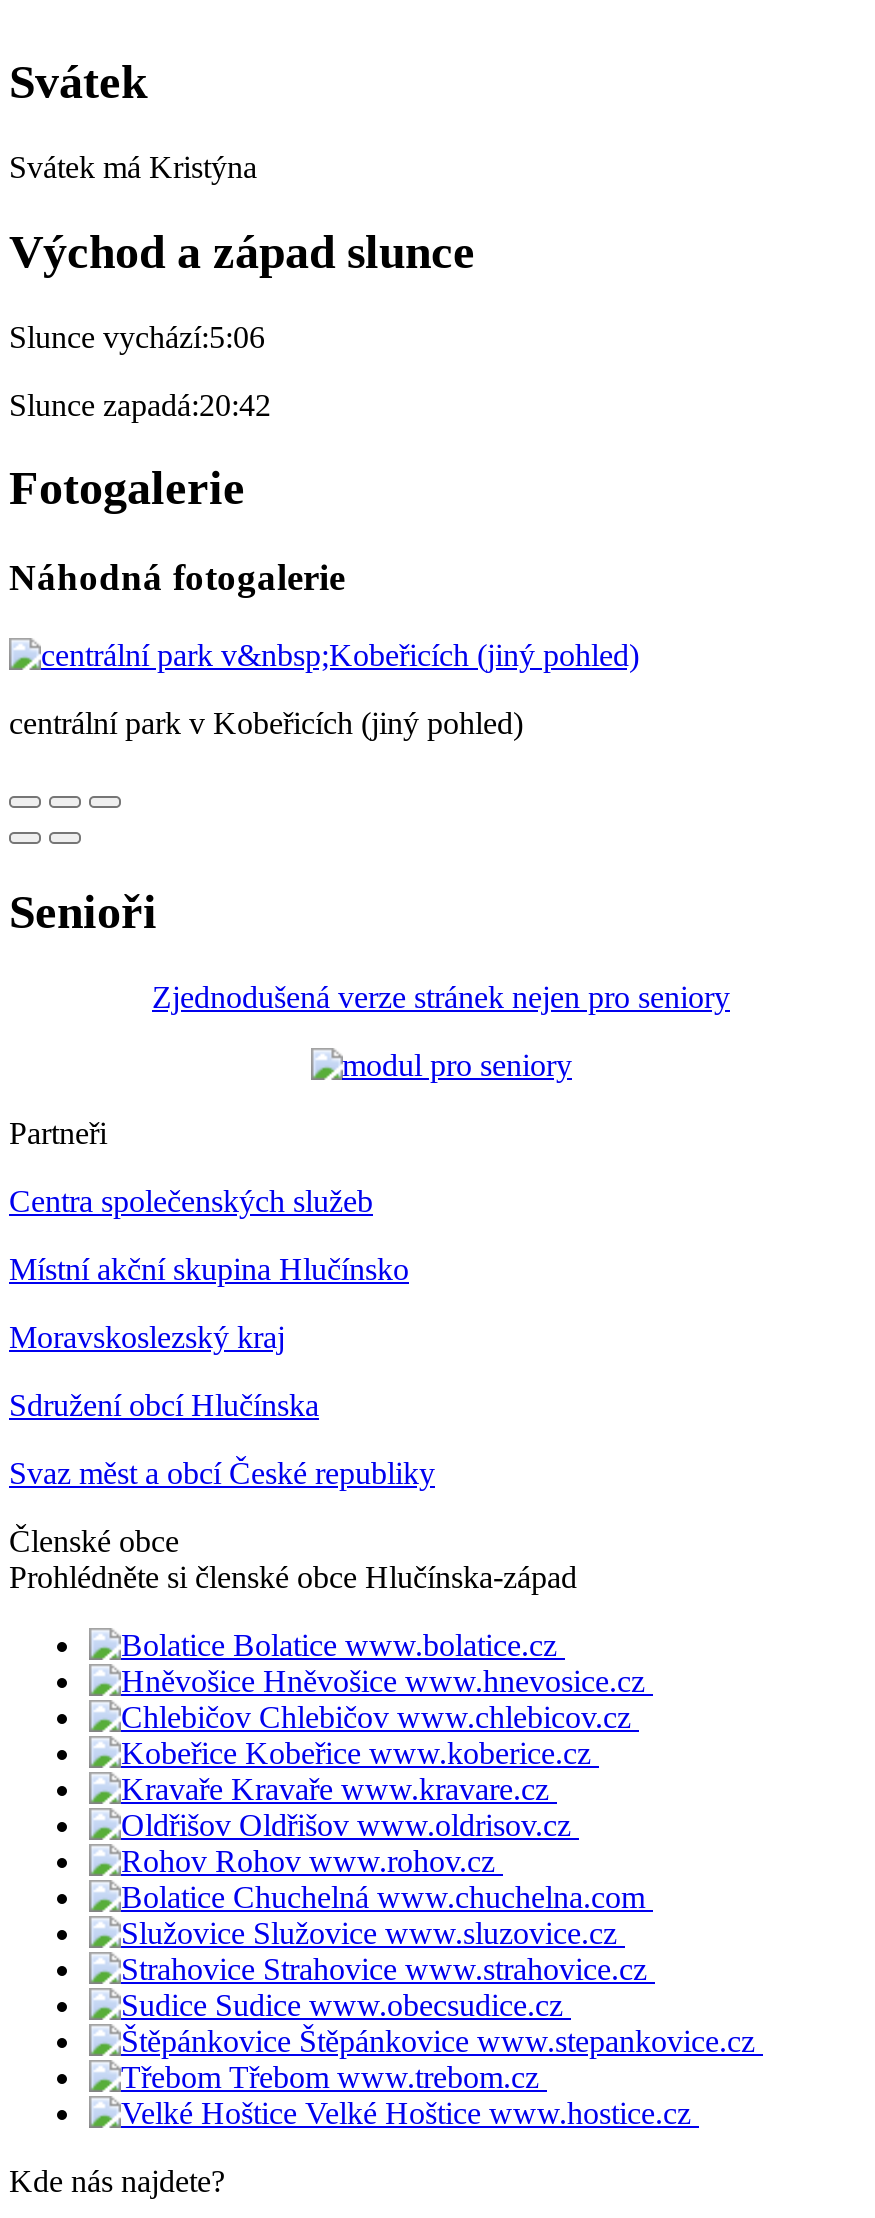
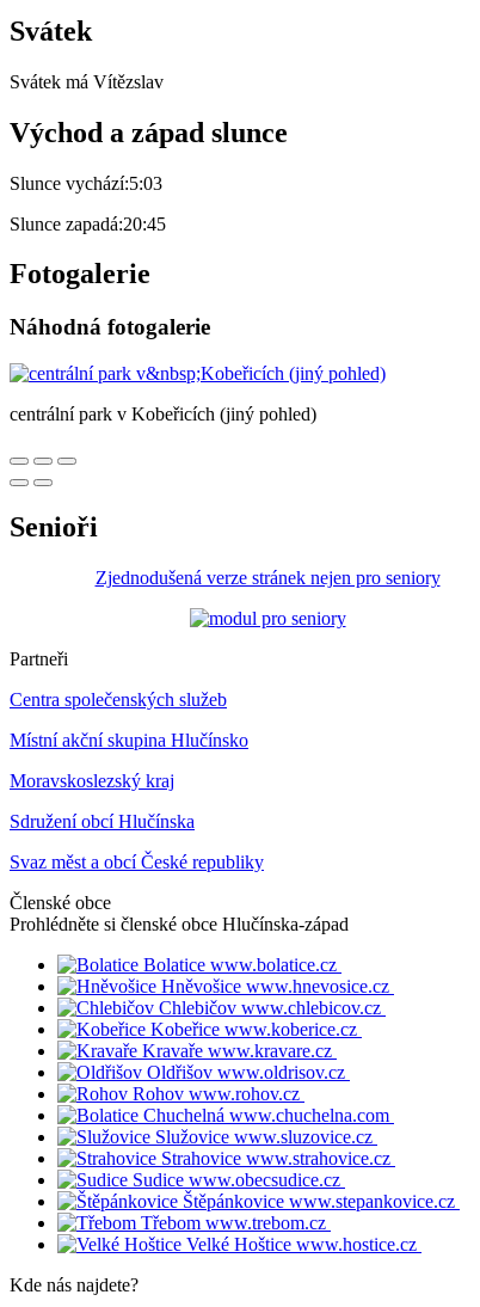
- Svátek má Kristýna
+ Svátek má Vítězslav

- Slunce vychází:5:06
+ Slunce vychází:5:03

- Slunce zapadá:20:42
+ Slunce zapadá:20:45
